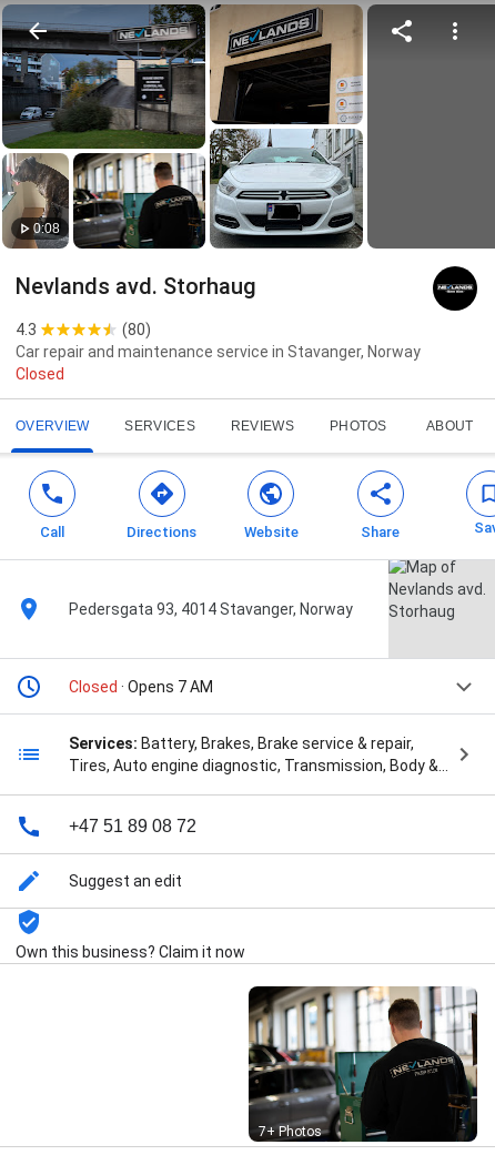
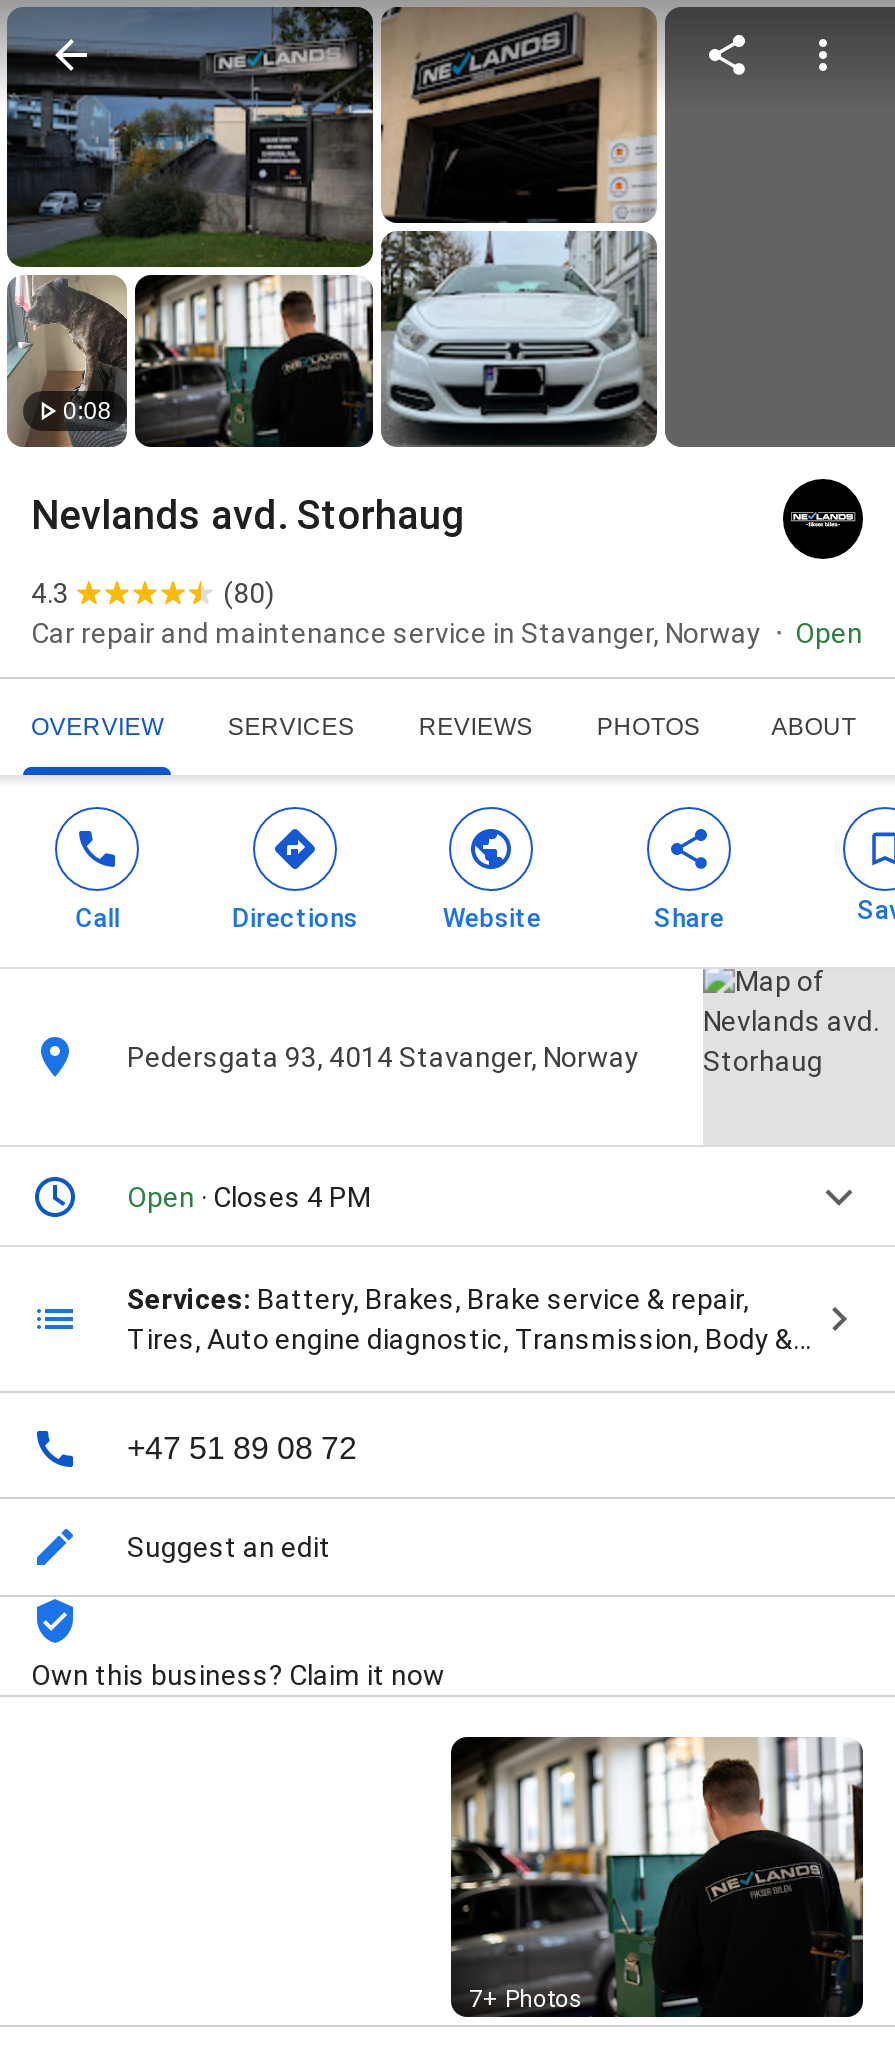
- Closed
+ Open

- Closed · Opens 7 AM
+ Open · Closes 4 PM
